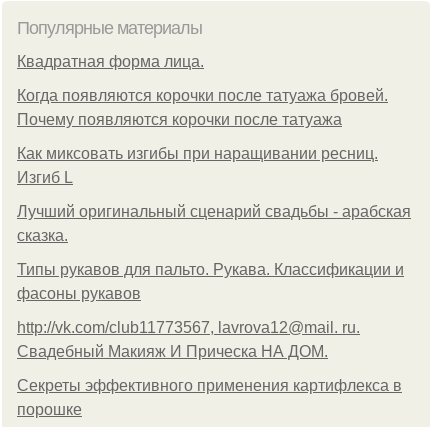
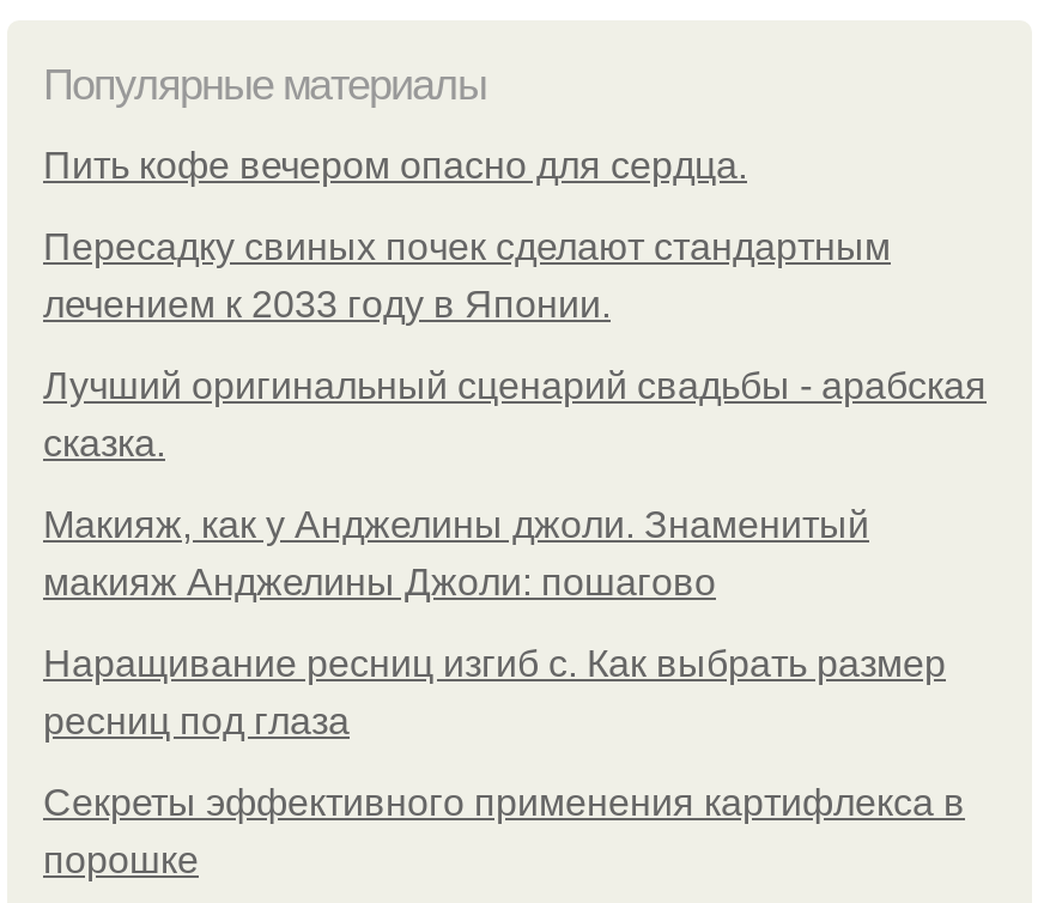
- Квадратная форма лица.
- Когда появляются корочки после татуажа бровей.
- Почему появляются корочки после татуажа
- Как миксовать изгибы при наращивании ресниц.
- Изгиб L
+ Пить кофе вечером опасно для сердца.
+ Пересадку свиных почек сделают стандартным
+ лечением к 2033 году в Японии.

- Типы рукавов для пальто. Рукава. Классификации и
- фасоны рукавов
+ Макияж, как у Анджелины джоли. Знаменитый
+ макияж Анджелины Джоли: пошагово

- http://vk.com/club11773567, lavrova12@mail. ru.
- Свадебный Макияж И Прическа НА ДОМ.
+ Наращивание ресниц изгиб c. Как выбрать размер
+ ресниц под глаза
